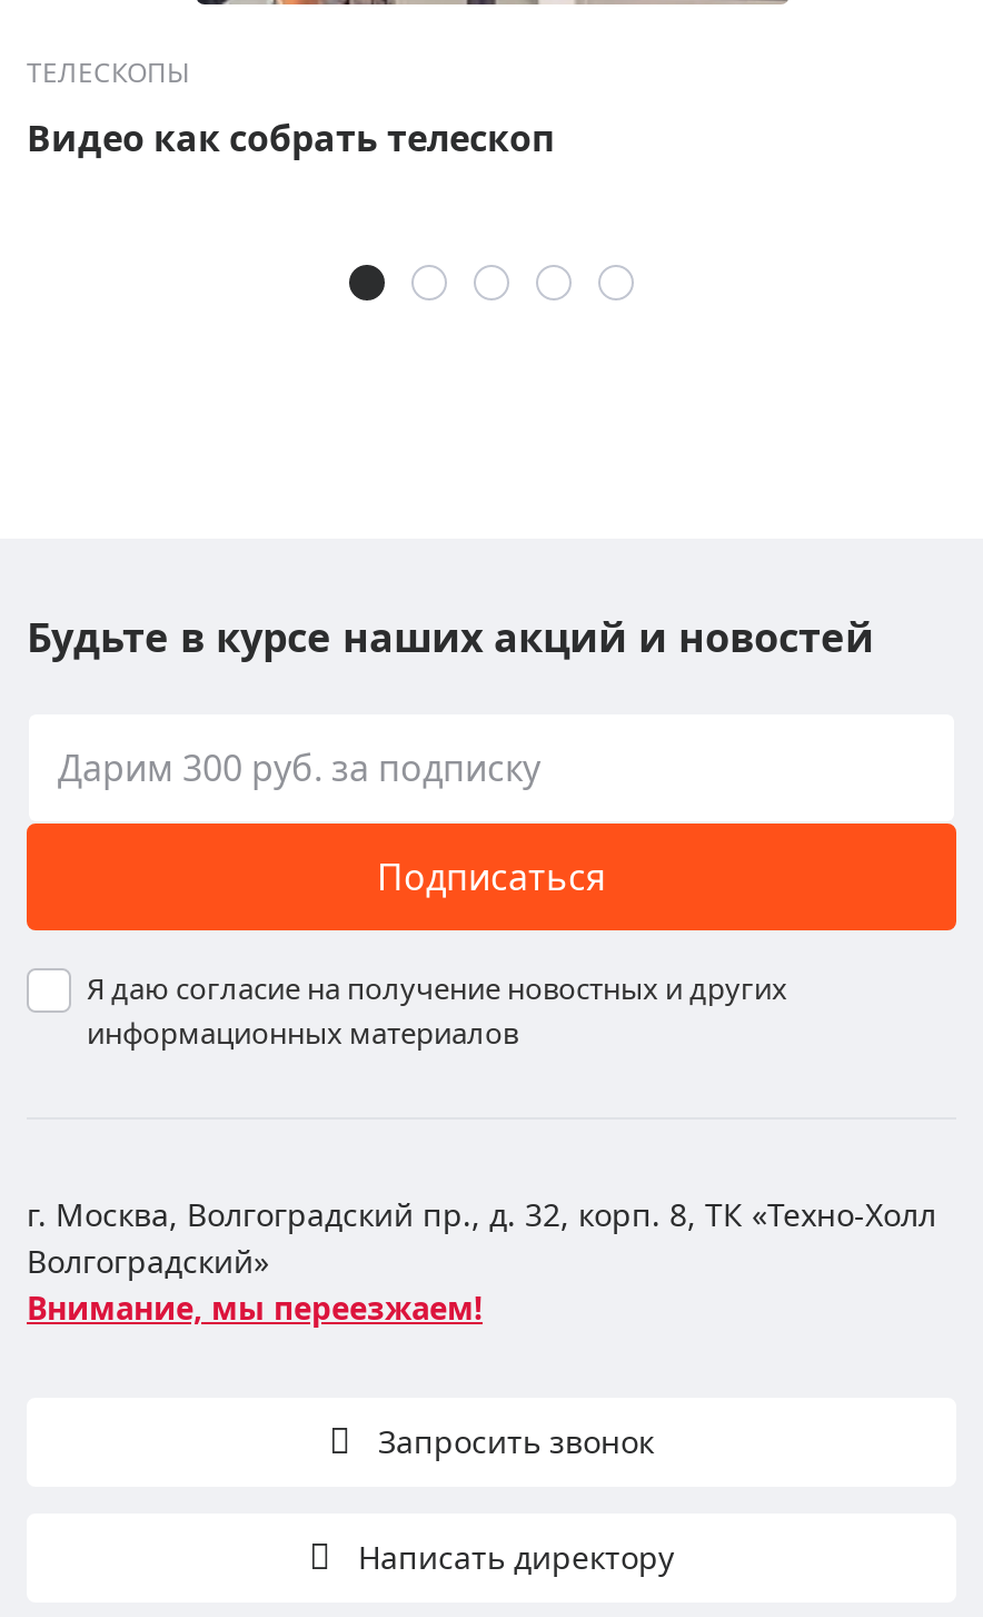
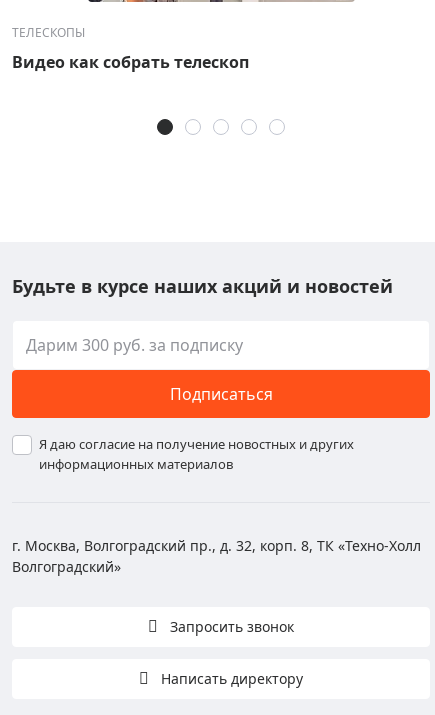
- Внимание, мы переезжаем!
